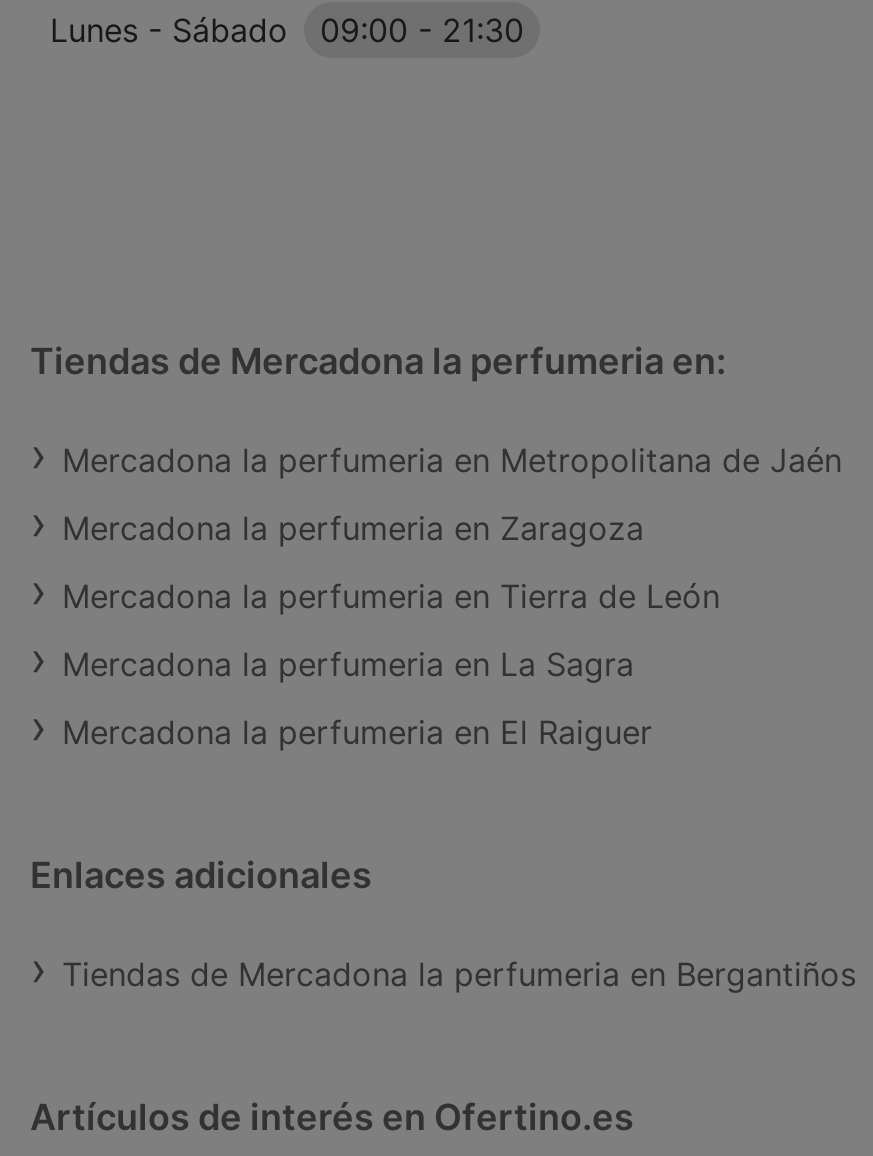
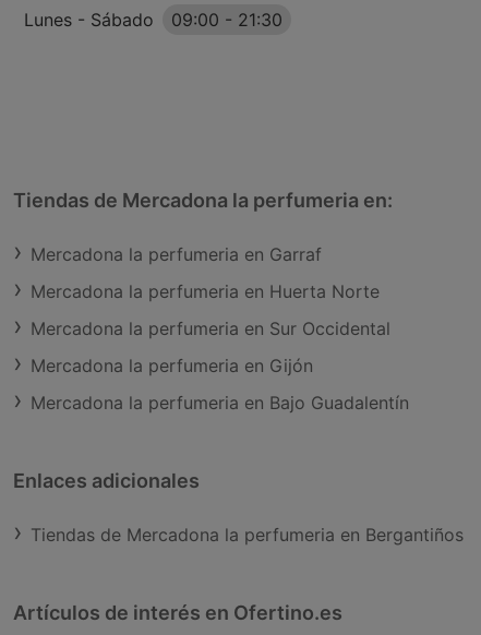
- Mercadona la perfumeria en Metropolitana de Jaén
+ Mercadona la perfumeria en Garraf

- Mercadona la perfumeria en Zaragoza
+ Mercadona la perfumeria en Huerta Norte

- Mercadona la perfumeria en Tierra de León
+ Mercadona la perfumeria en Sur Occidental

- Mercadona la perfumeria en La Sagra
+ Mercadona la perfumeria en Gijón

- Mercadona la perfumeria en El Raiguer
+ Mercadona la perfumeria en Bajo Guadalentín
